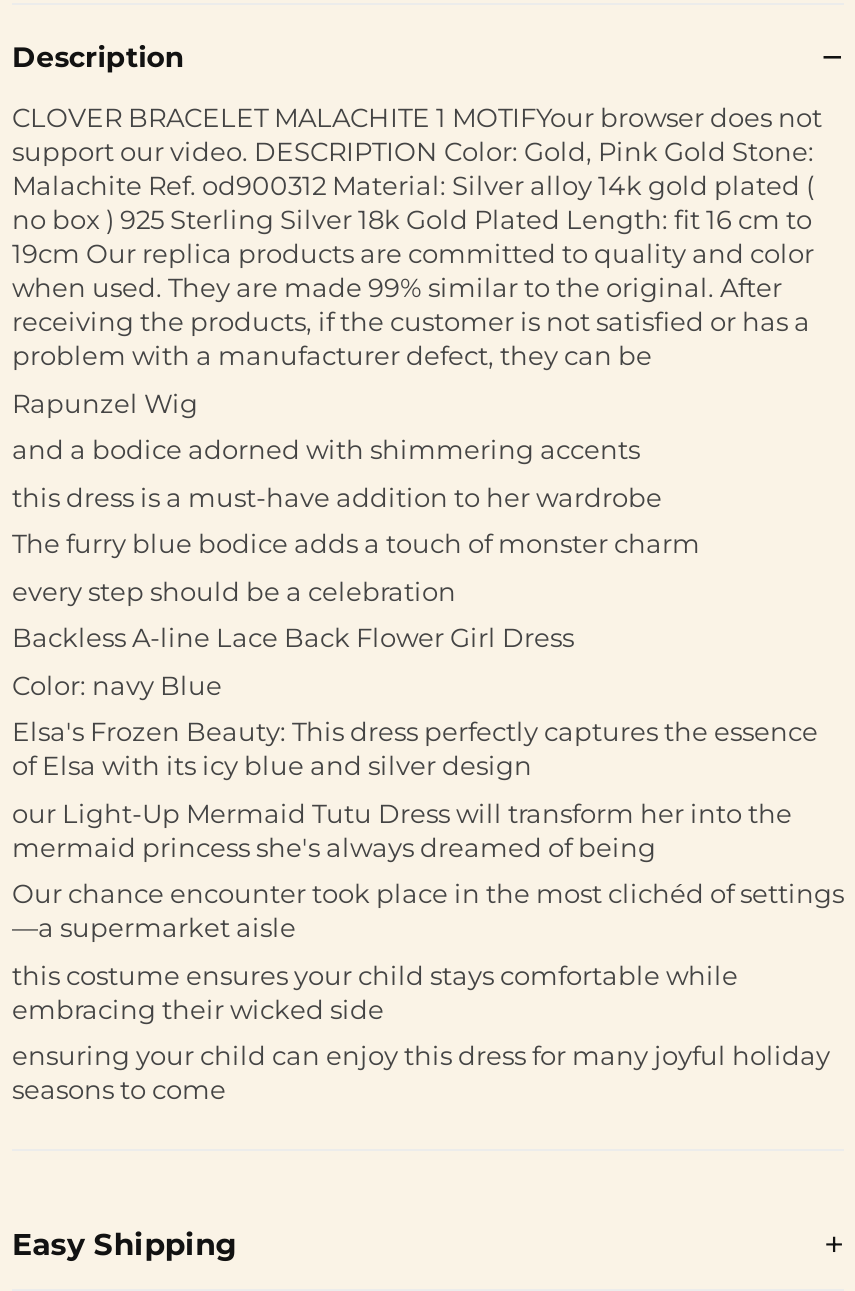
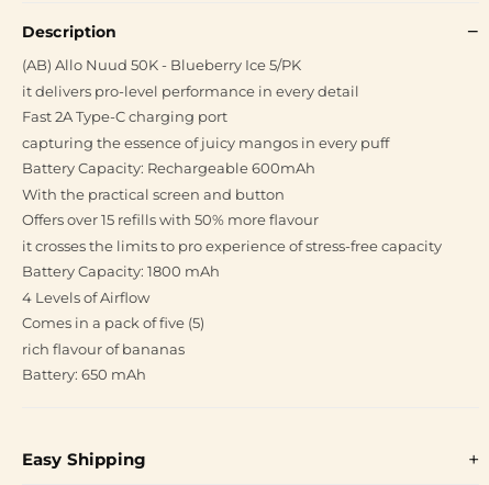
- CLOVER BRACELET MALACHITE 1 MOTIFYour browser does not
- support our video. DESCRIPTION Color: Gold, Pink Gold Stone:
- Malachite Ref. od900312 Material: Silver alloy 14k gold plated (
- no box ) 925 Sterling Silver 18k Gold Plated Length: fit 16 cm to
- 19cm Our replica products are committed to quality and color
- when used. They are made 99% similar to the original. After
- receiving the products, if the customer is not satisfied or has a
- problem with a manufacturer defect, they can be
+ (AB) Allo Nuud 50K - Blueberry Ice 5/PK

- Rapunzel Wig
+ it delivers pro-level performance in every detail

- and a bodice adorned with shimmering accents
+ Fast 2A Type-C charging port

- this dress is a must-have addition to her wardrobe
+ capturing the essence of juicy mangos in every puff

- The furry blue bodice adds a touch of monster charm
+ Battery Capacity: Rechargeable 600mAh

- every step should be a celebration
+ With the practical screen and button

- Backless A-line Lace Back Flower Girl Dress
+ Offers over 15 refills with 50% more flavour

- Color: navy Blue
+ it crosses the limits to pro experience of stress-free capacity

- Elsa's Frozen Beauty: This dress perfectly captures the essence
- of Elsa with its icy blue and silver design
+ Battery Capacity: 1800 mAh

- our Light-Up Mermaid Tutu Dress will transform her into the
- mermaid princess she's always dreamed of being
+ 4 Levels of Airflow

- Our chance encounter took place in the most clichéd of settings
- —a supermarket aisle
+ Comes in a pack of five (5)

- this costume ensures your child stays comfortable while
- embracing their wicked side
+ rich flavour of bananas

- ensuring your child can enjoy this dress for many joyful holiday
- seasons to come
+ Battery: 650 mAh
